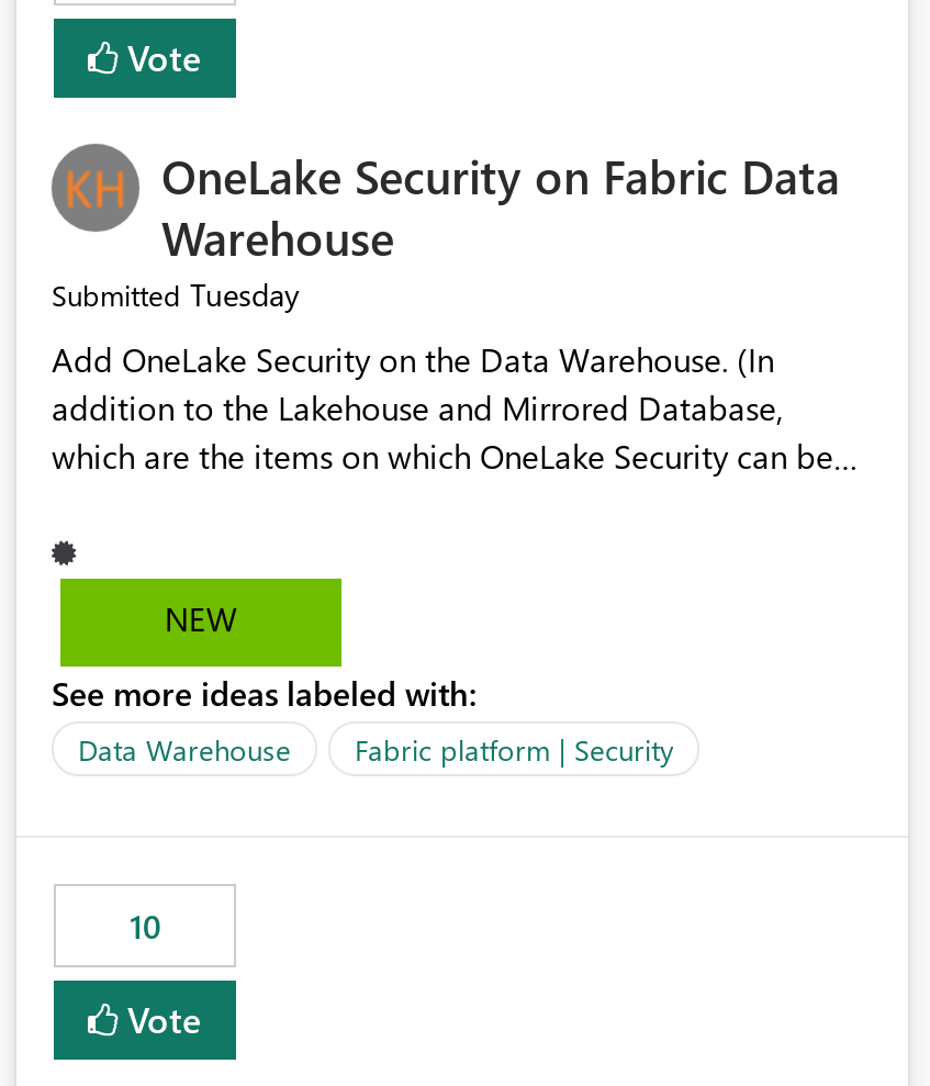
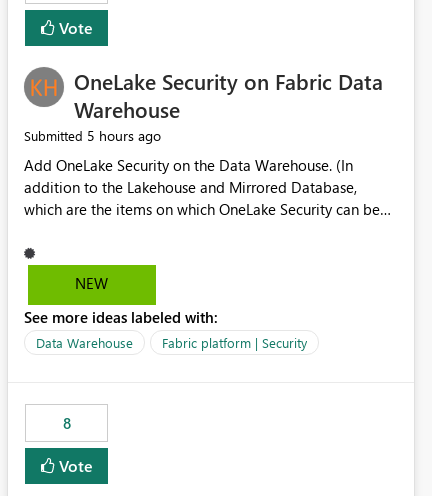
- Submitted Tuesday
+ Submitted 5 hours ago

- 10
+ 8
